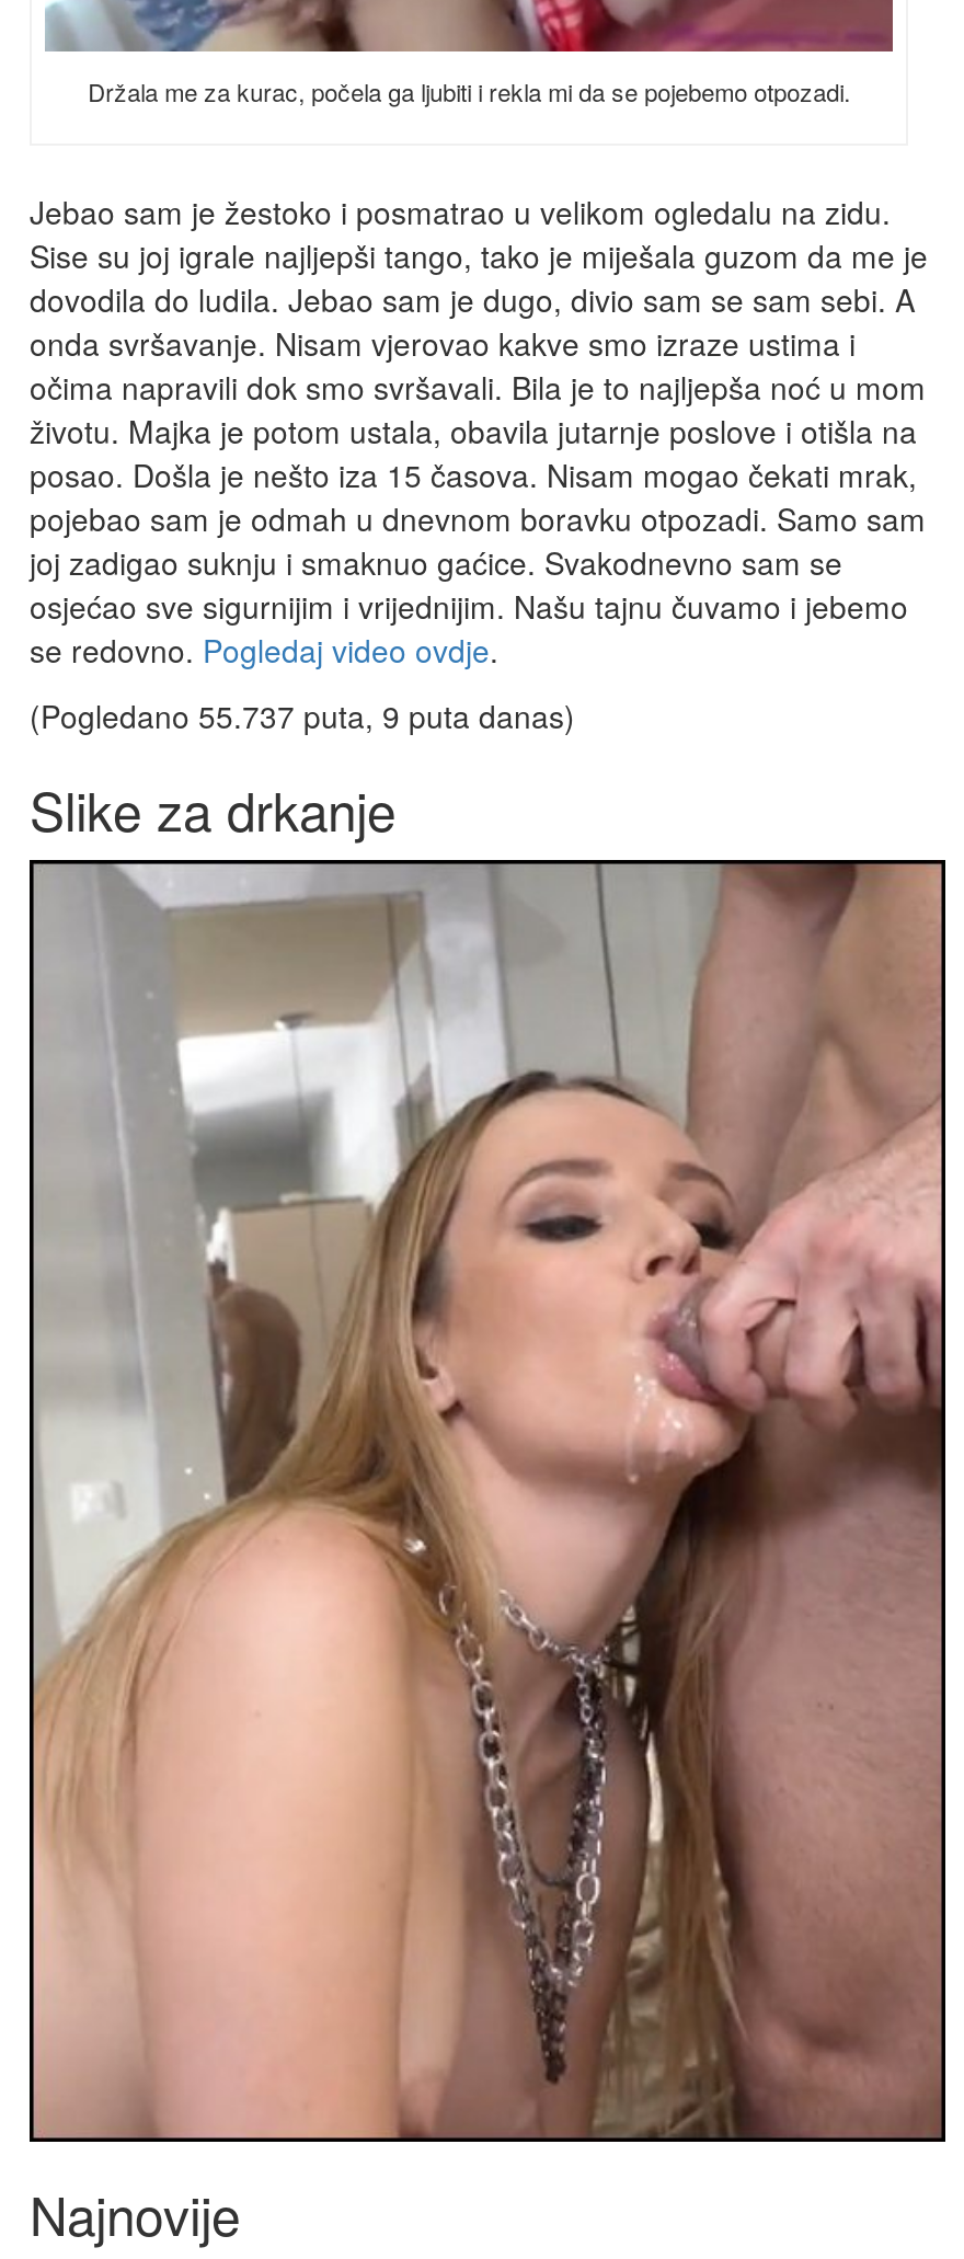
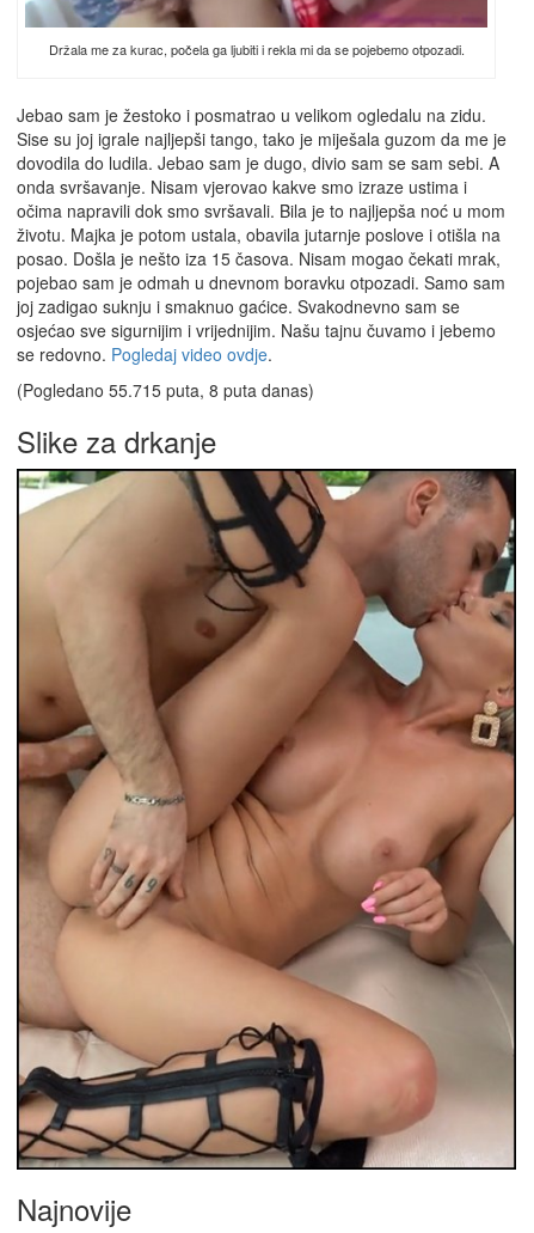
- (Pogledano 55.737 puta, 9 puta danas)
+ (Pogledano 55.715 puta, 8 puta danas)

- [image]
+ [image]
